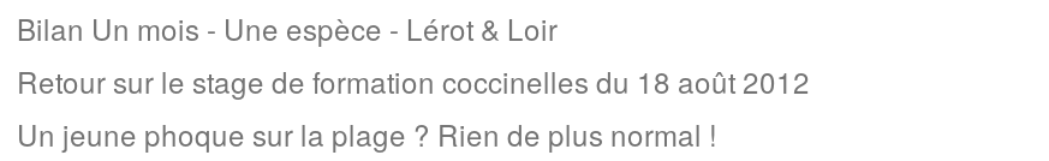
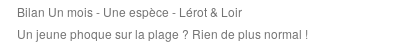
- Retour sur le stage de formation coccinelles du 18 août 2012
